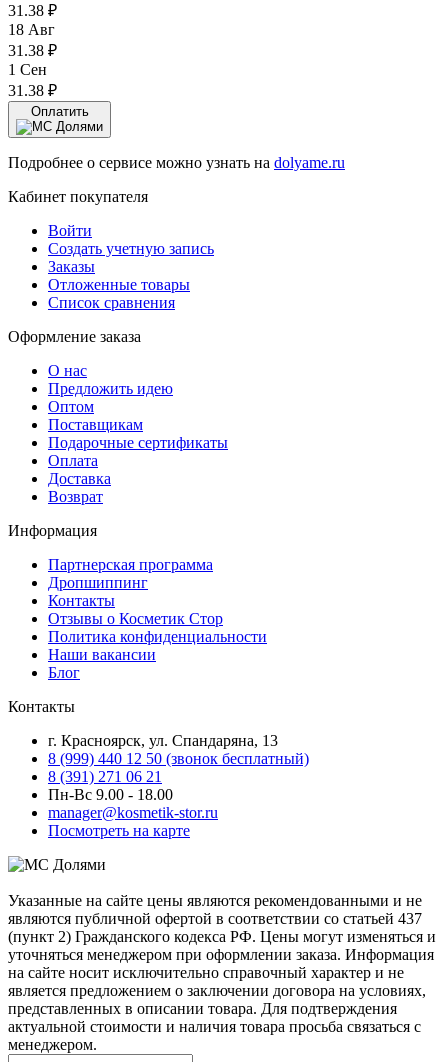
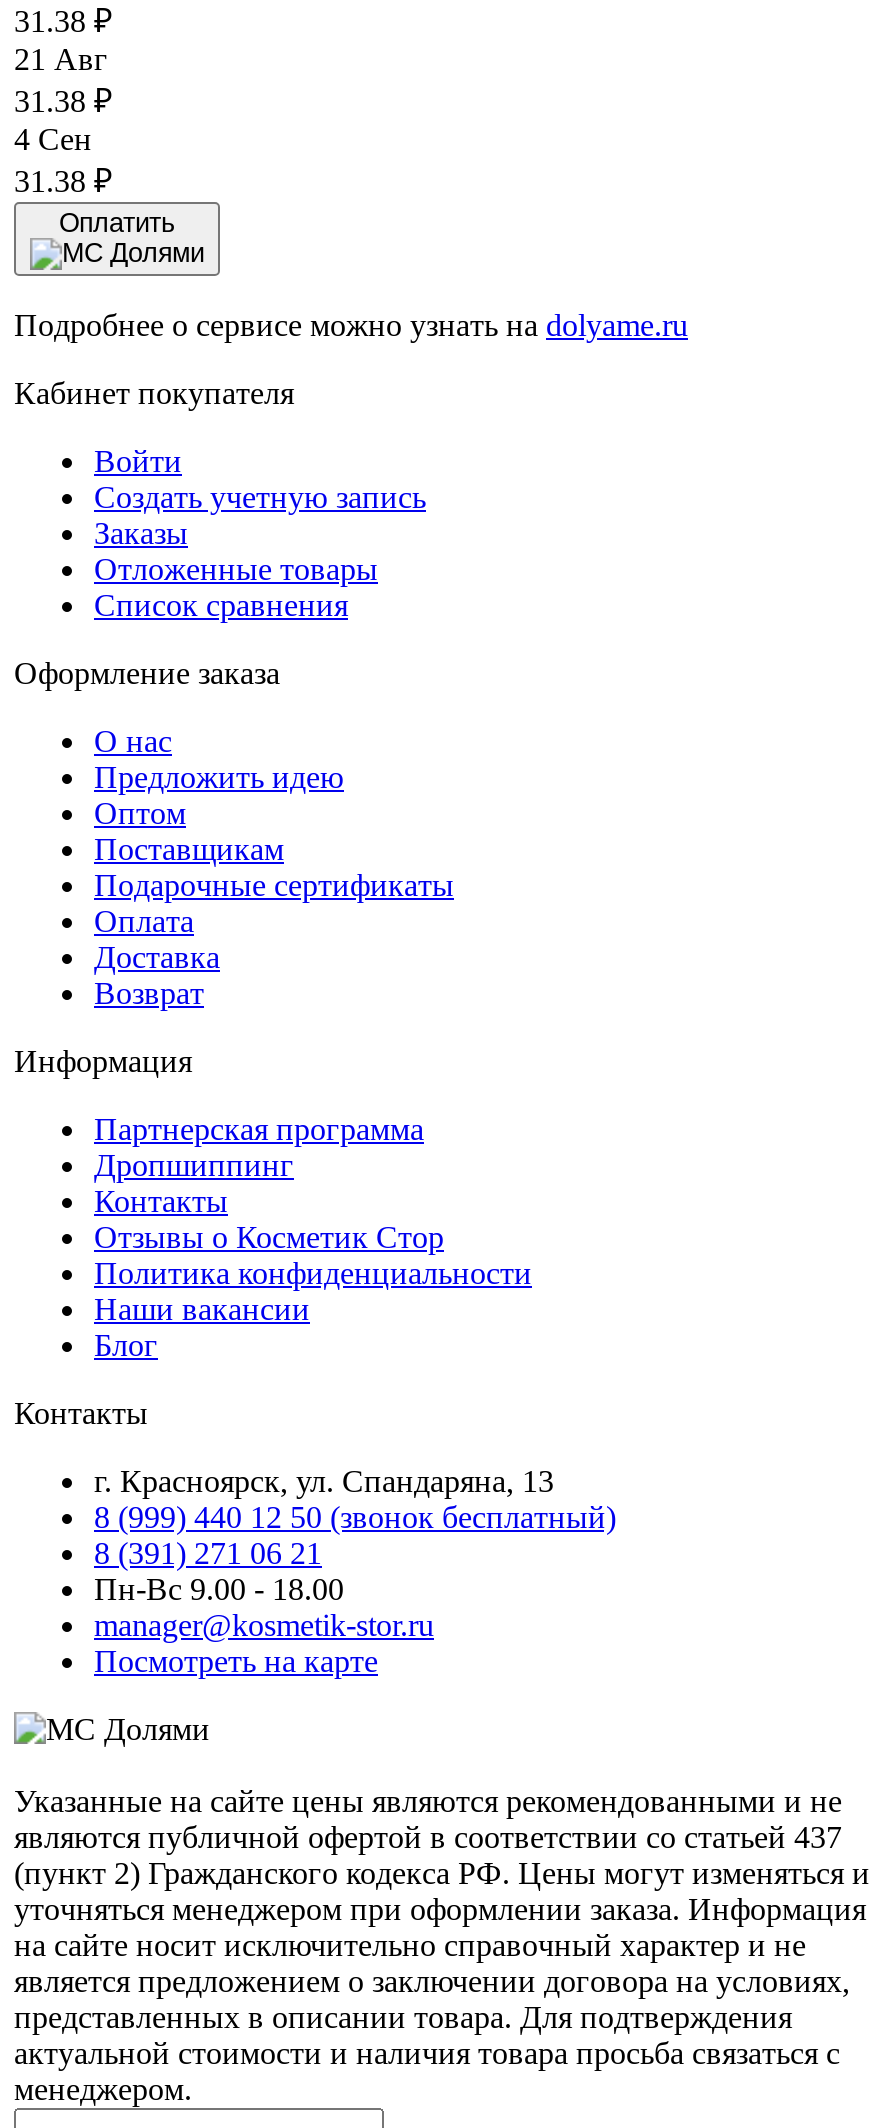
- 18 Авг
+ 21 Авг

- 1 Сен
+ 4 Сен
